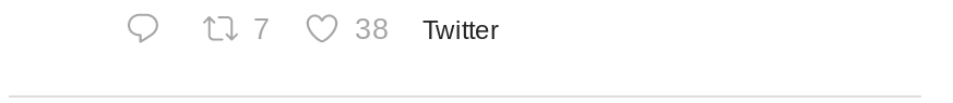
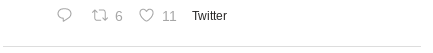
- 7
- 38
+ 6
+ 11
